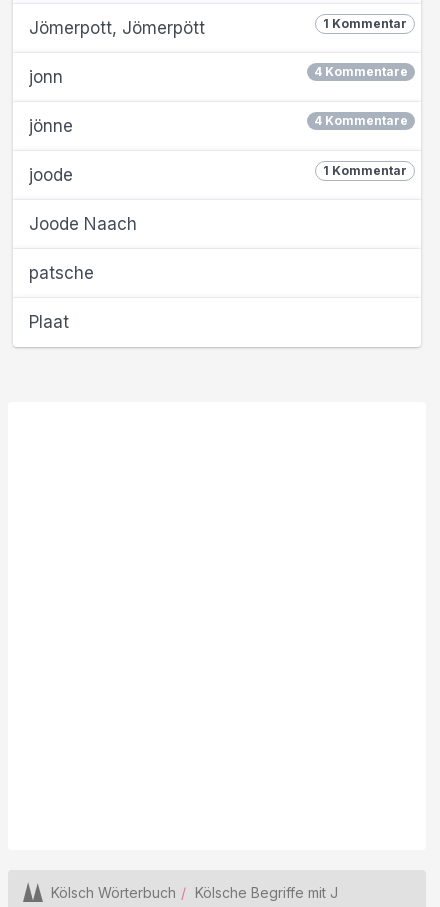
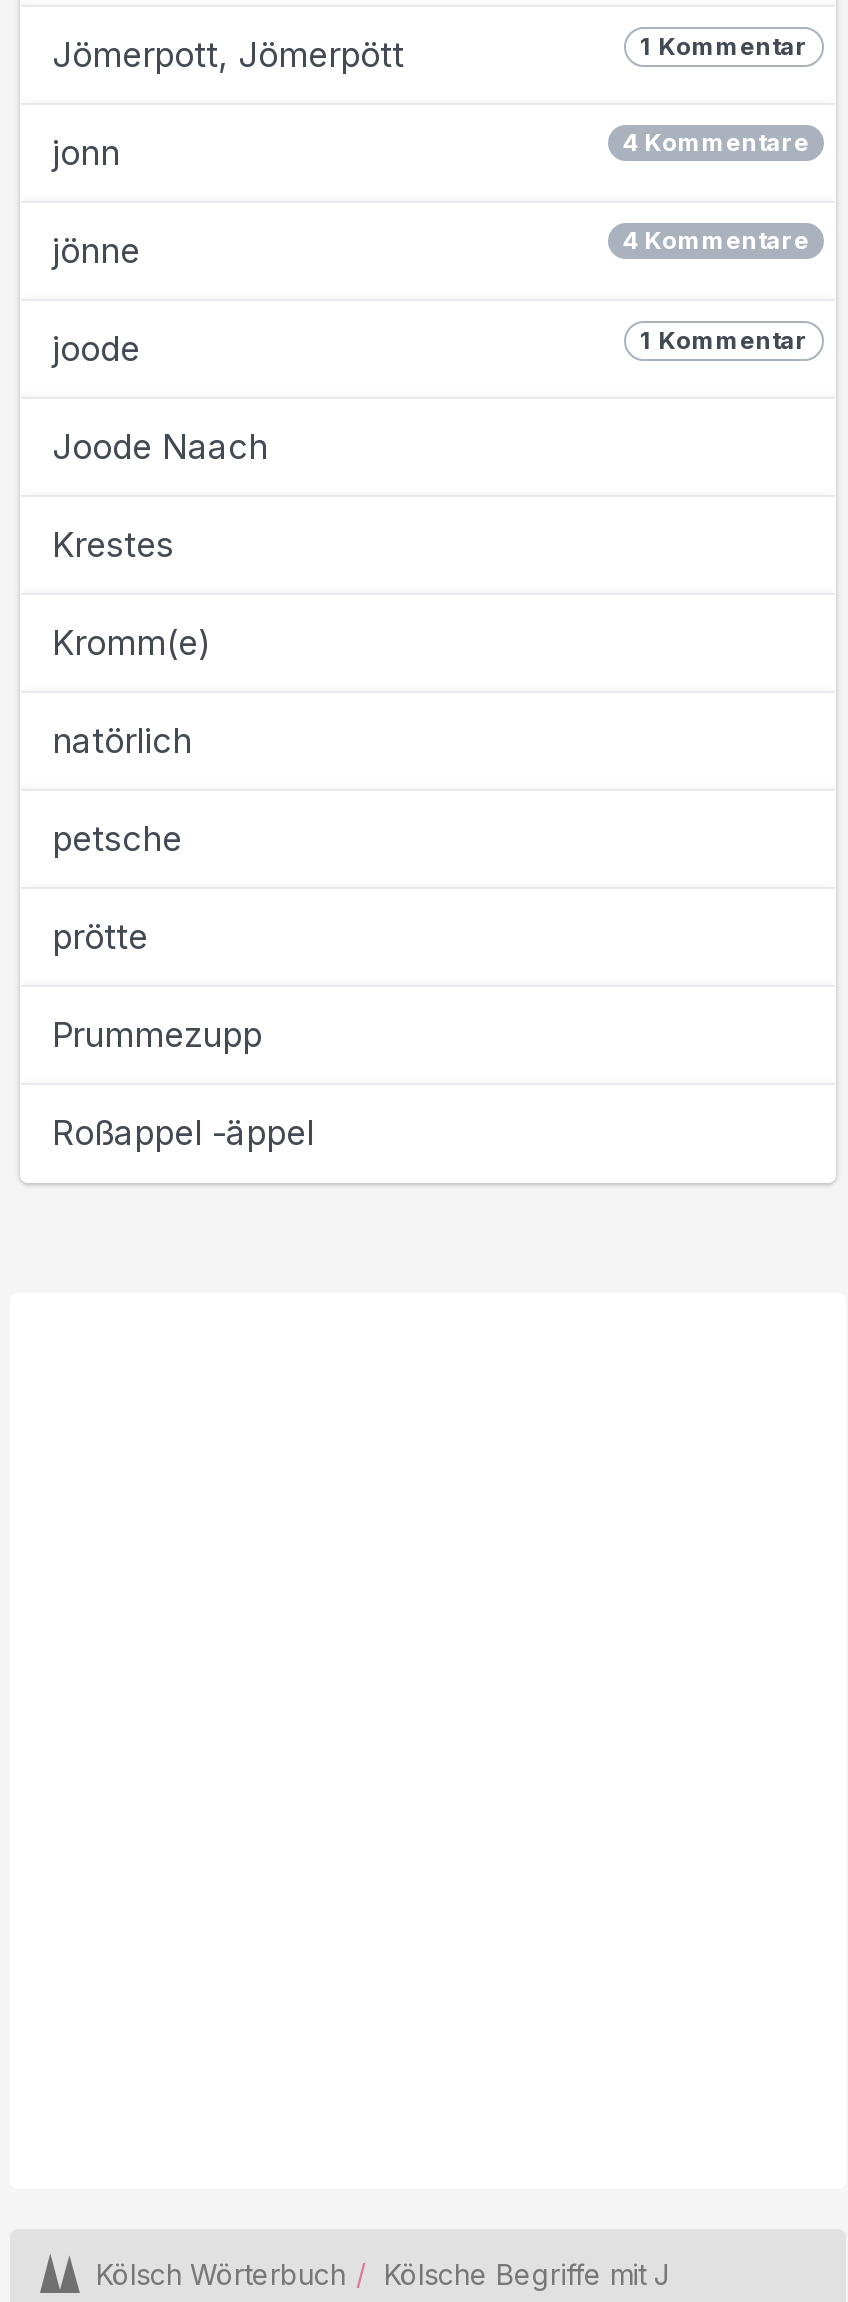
- patsche
- Plaat
+ Krestes
+ Kromm(e)
+ natörlich
+ petsche
+ prötte
+ Prummezupp
+ Roßappel -äppel
